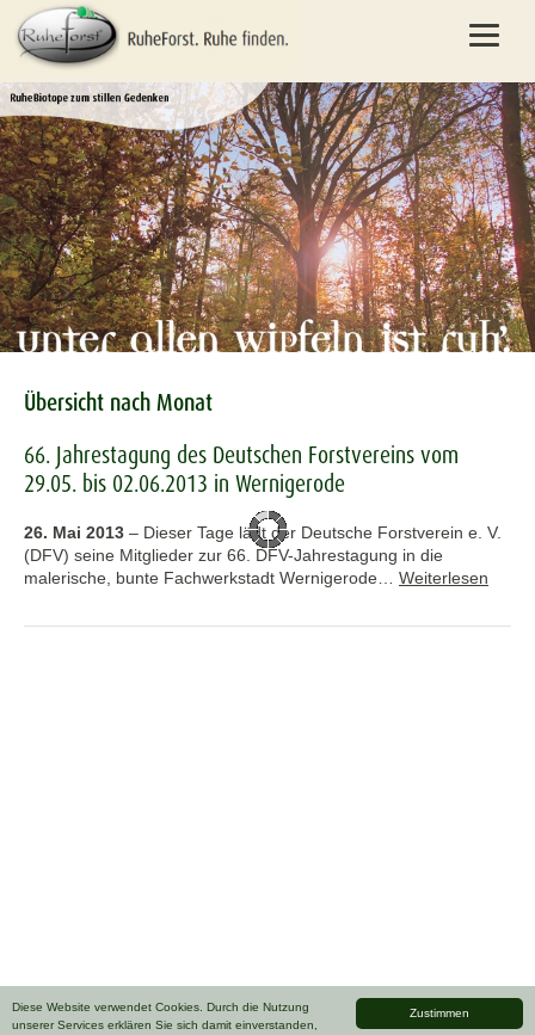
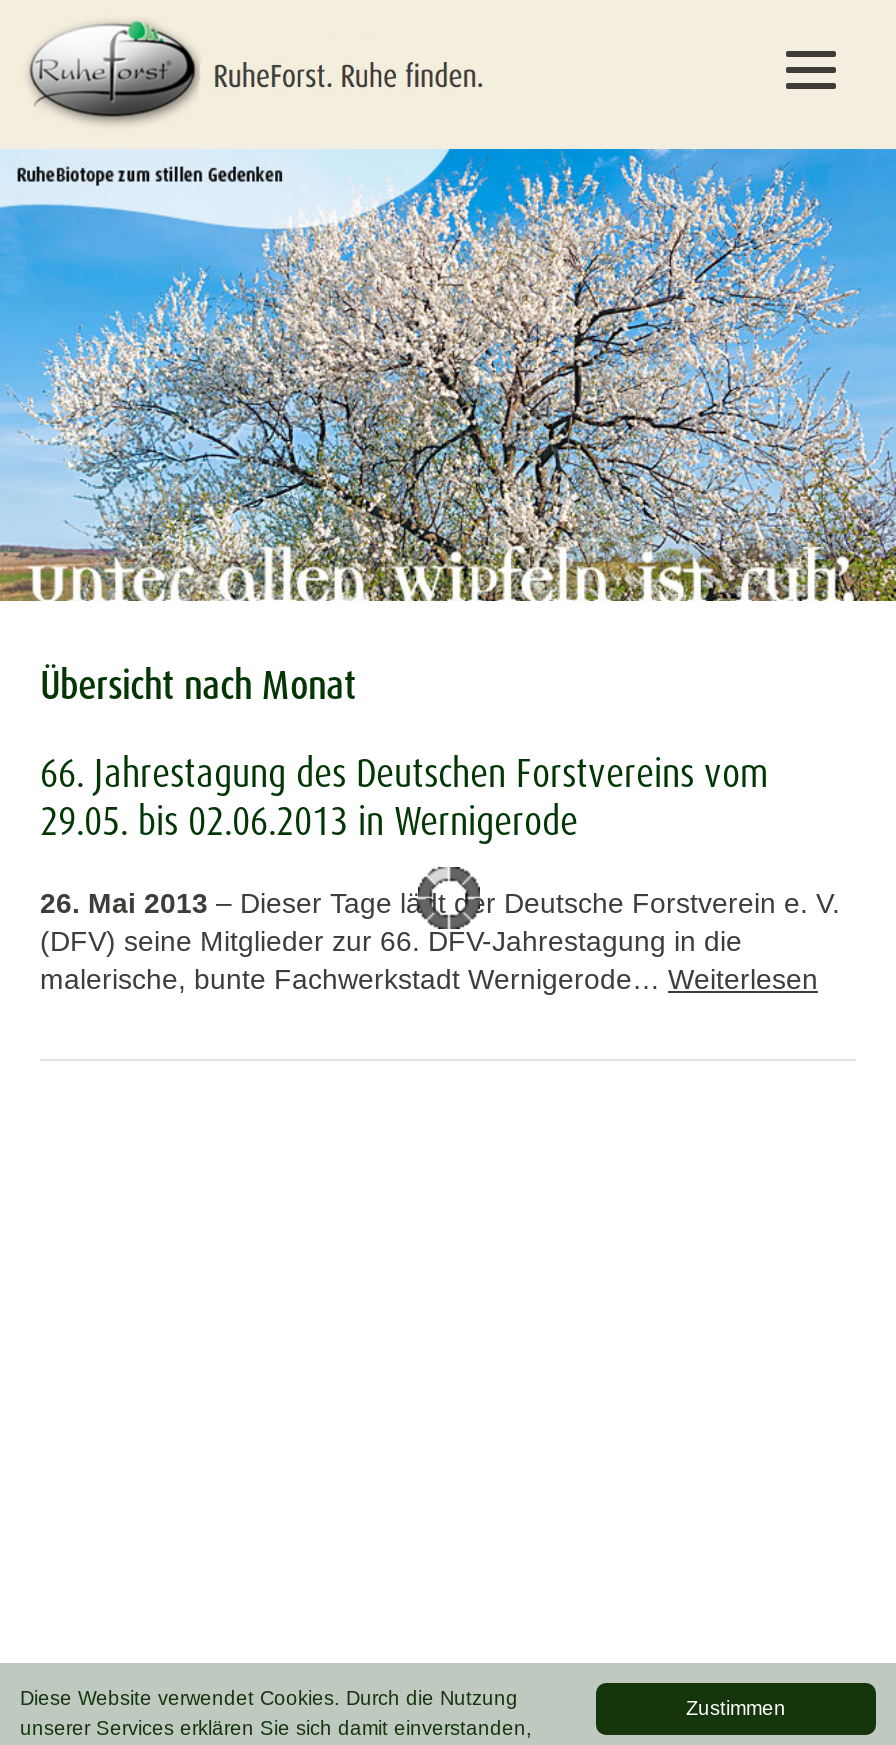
- [image]
+ [image]
